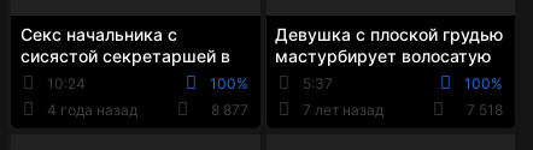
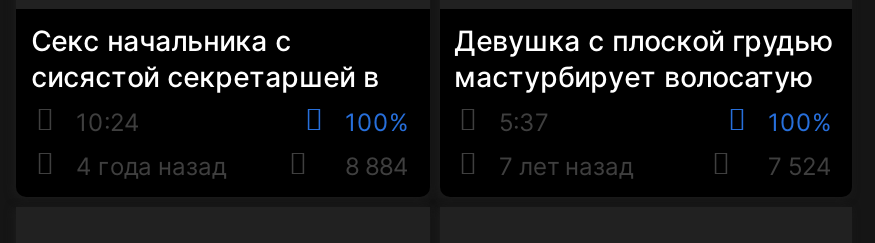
- 8 877
+ 8 884

- 7 518
+ 7 524
